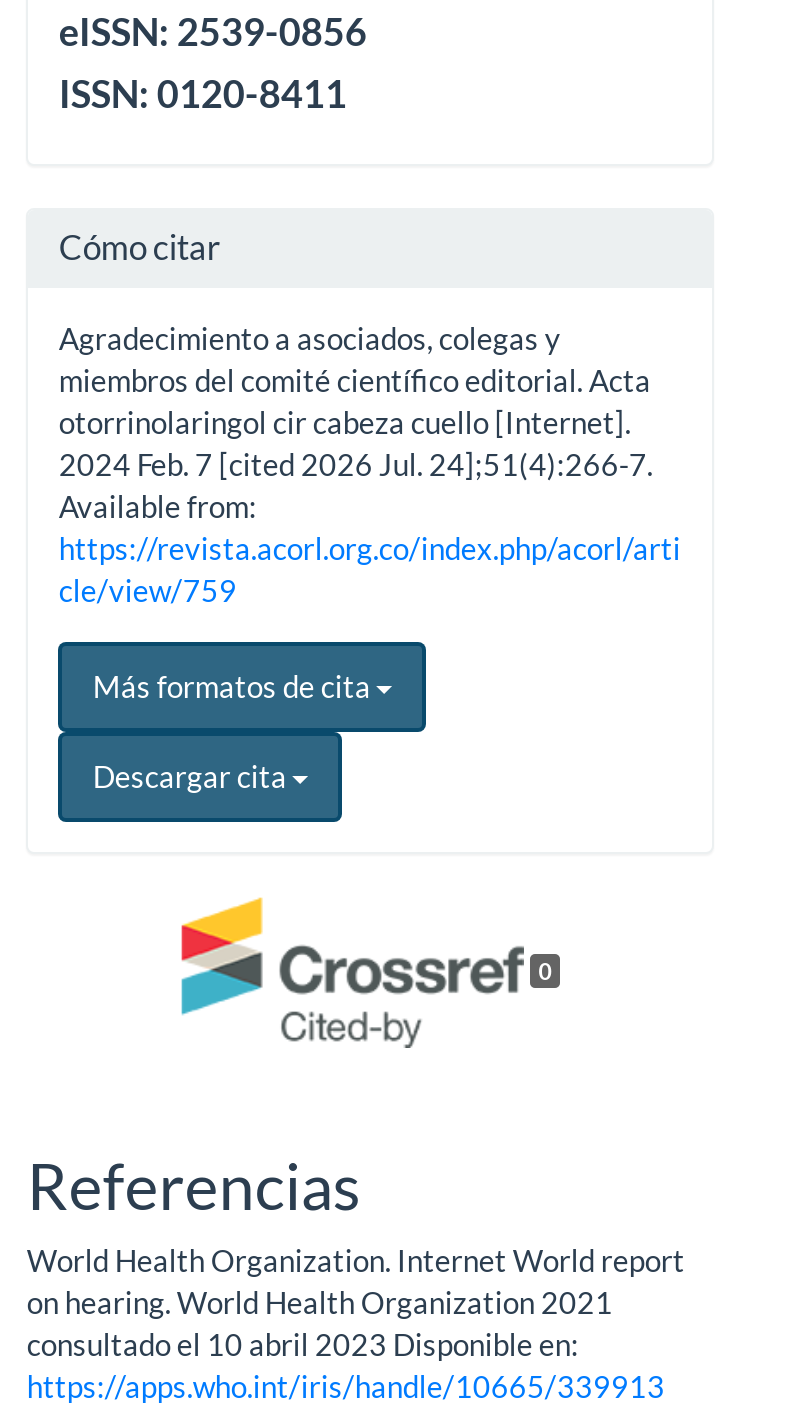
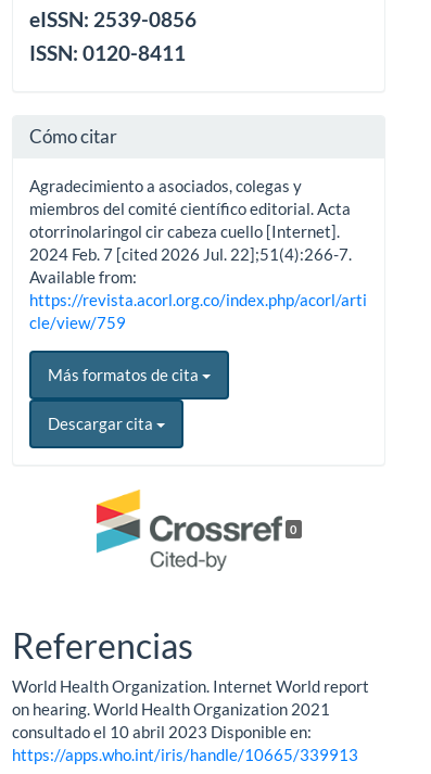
- 2024 Feb. 7 [cited 2026 Jul. 24];51(4):266-7.
+ 2024 Feb. 7 [cited 2026 Jul. 22];51(4):266-7.
